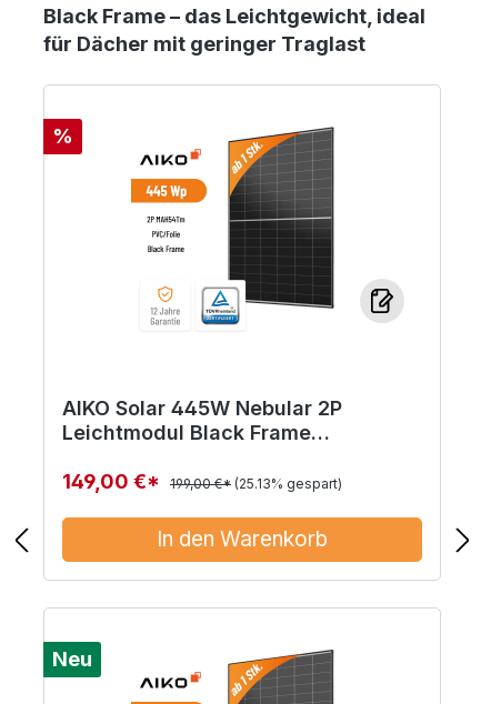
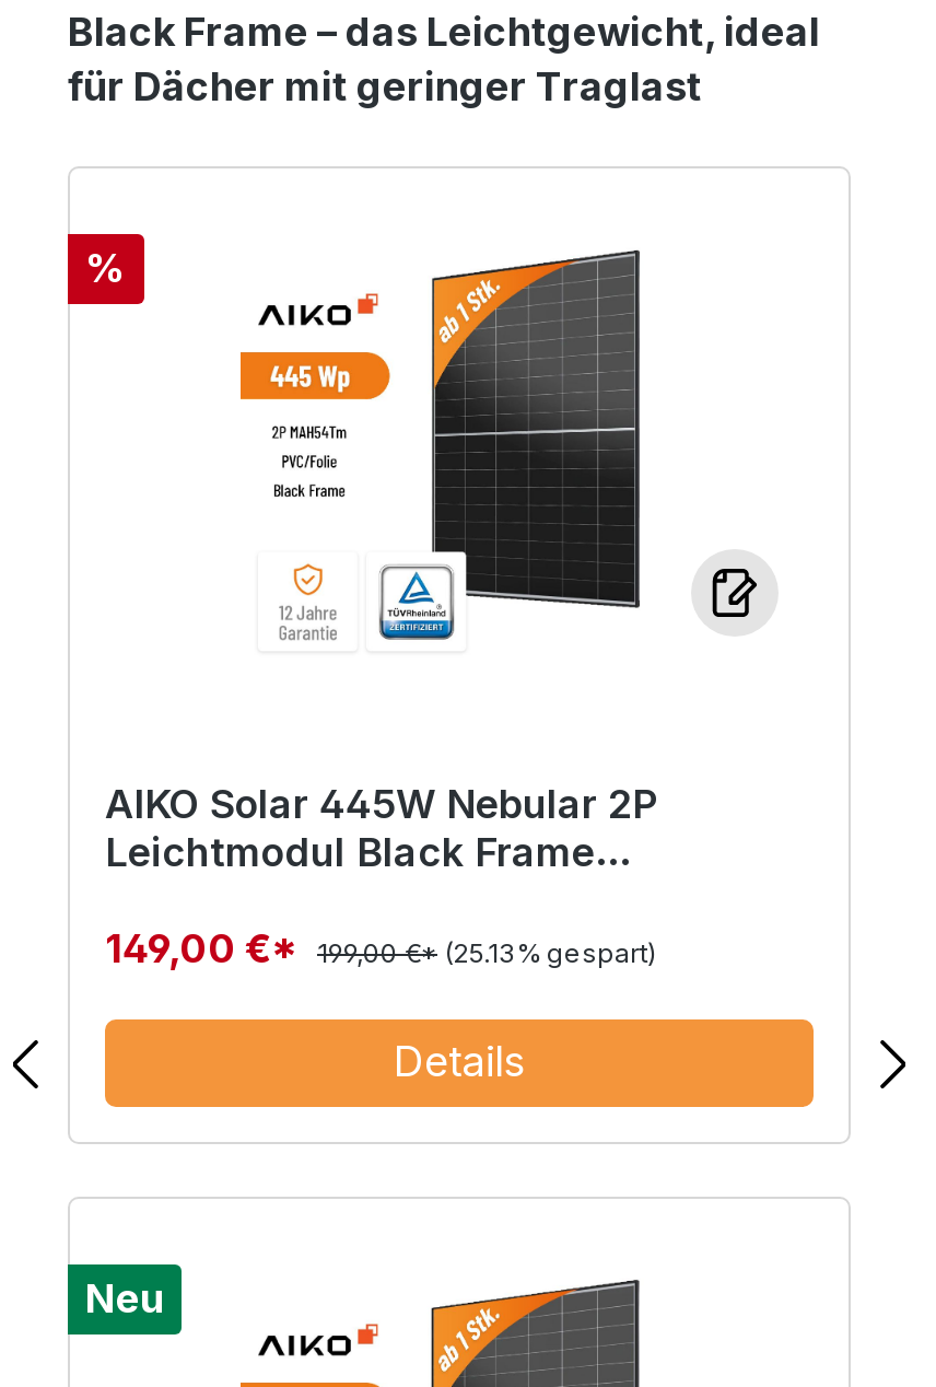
- In den Warenkorb
+ Details
